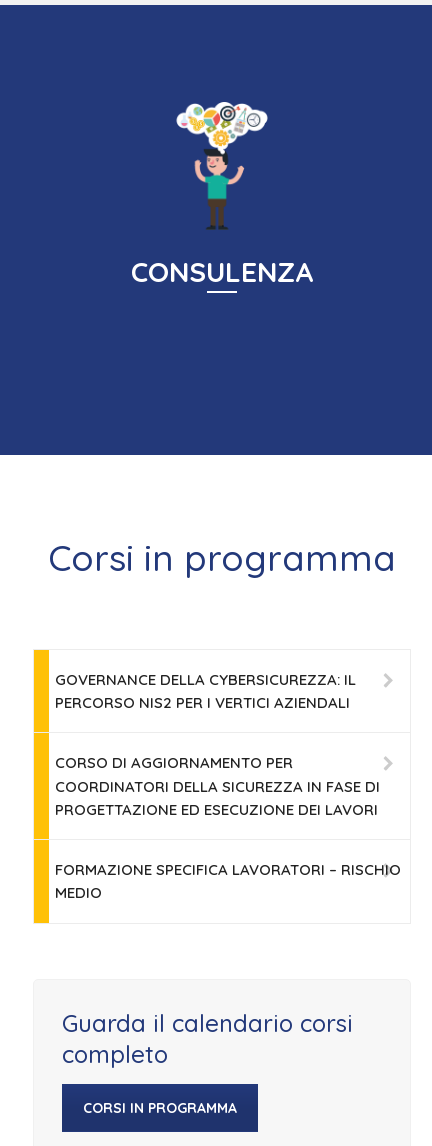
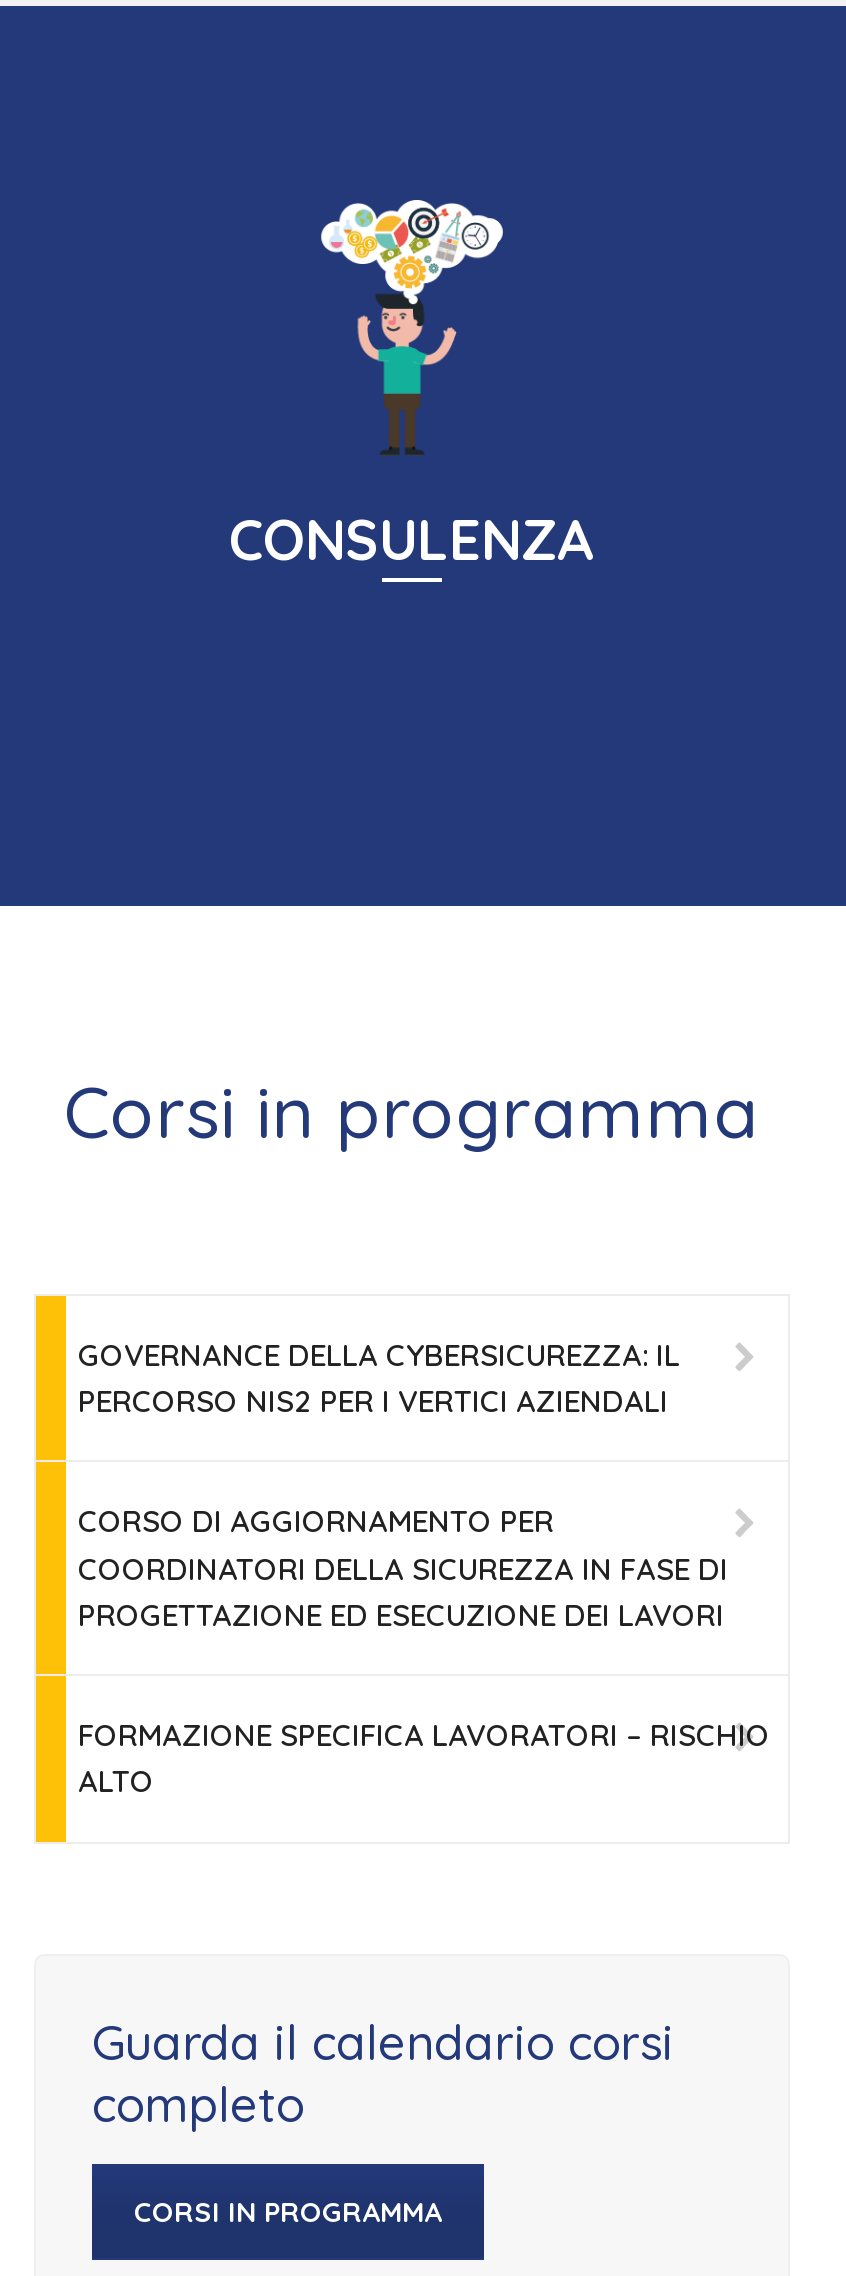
- MEDIO
+ ALTO
